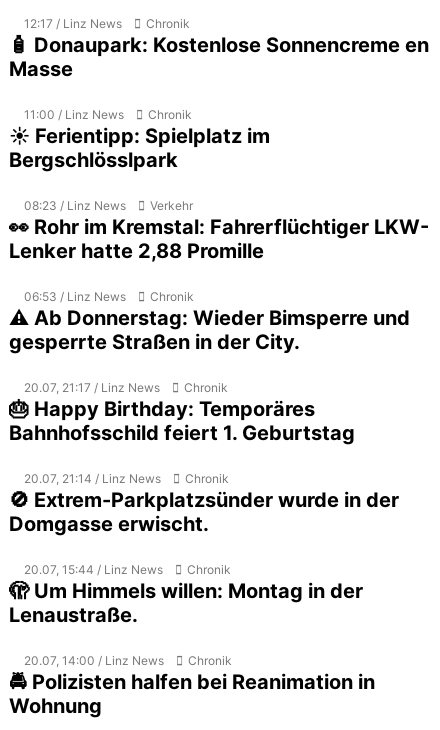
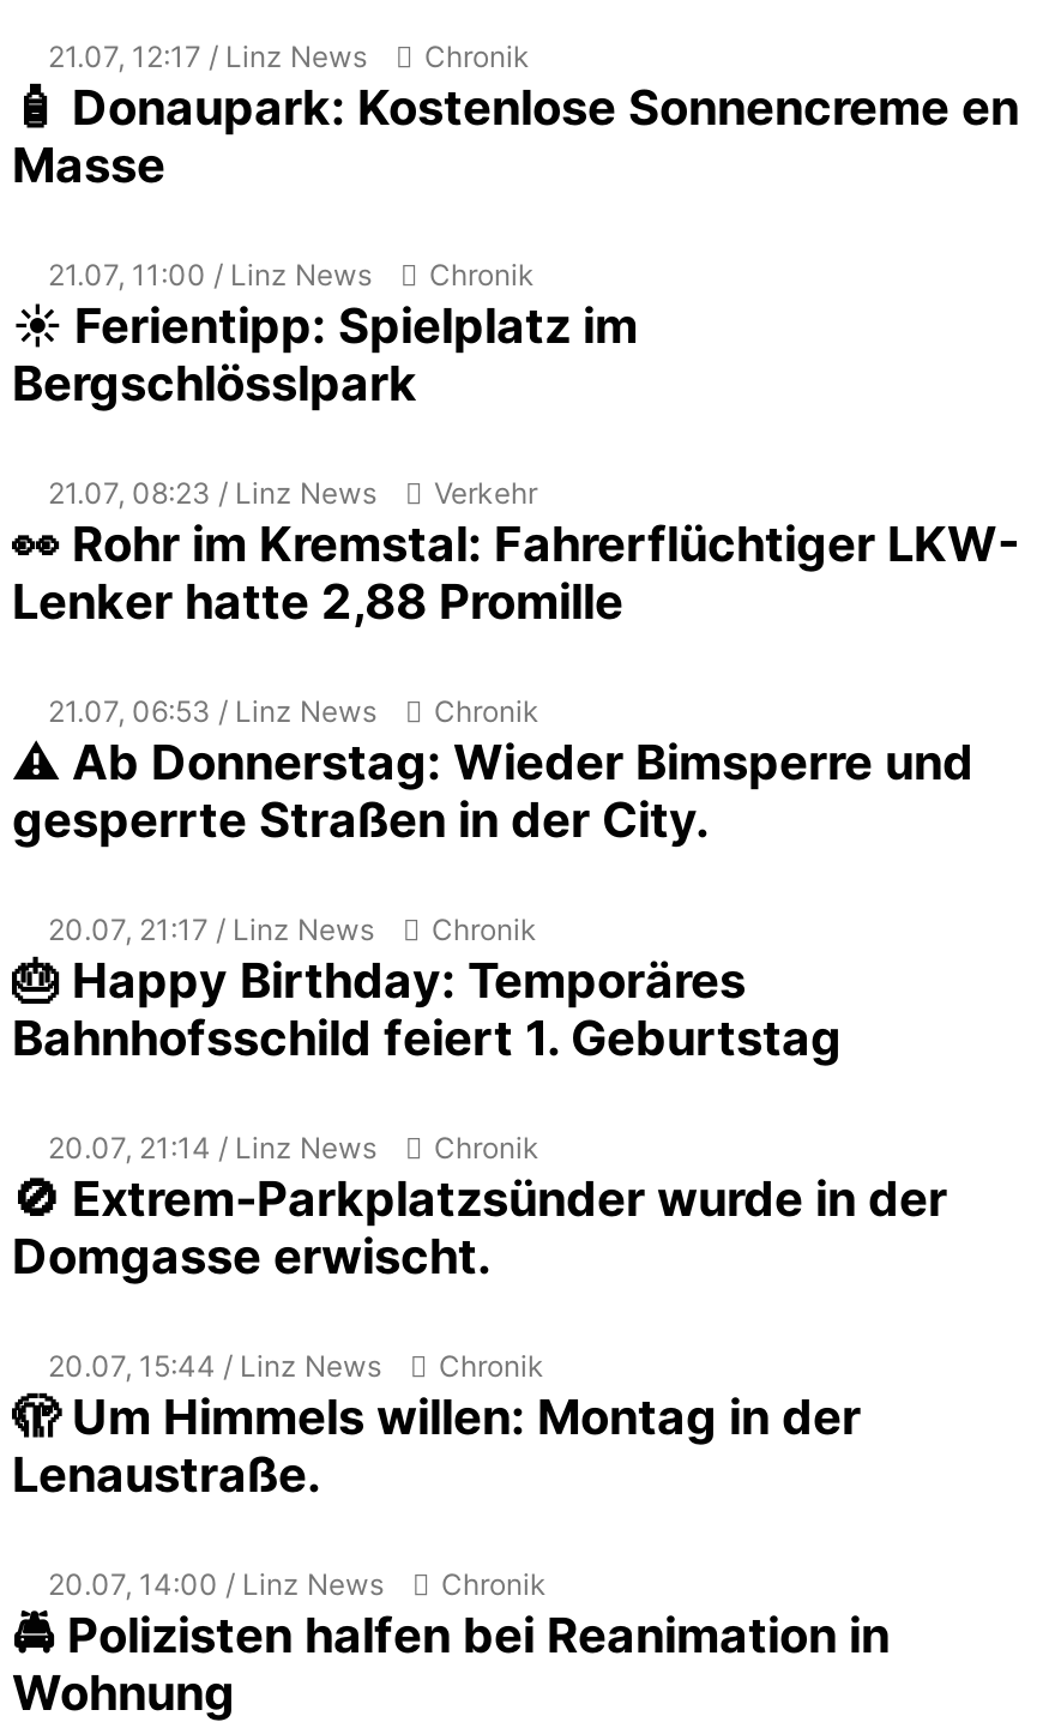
- 12:17 / Linz News Chronik
+ 21.07, 12:17 / Linz News Chronik

- 11:00 / Linz News Chronik
+ 21.07, 11:00 / Linz News Chronik

- 08:23 / Linz News Verkehr
+ 21.07, 08:23 / Linz News Verkehr

- 06:53 / Linz News Chronik
+ 21.07, 06:53 / Linz News Chronik
